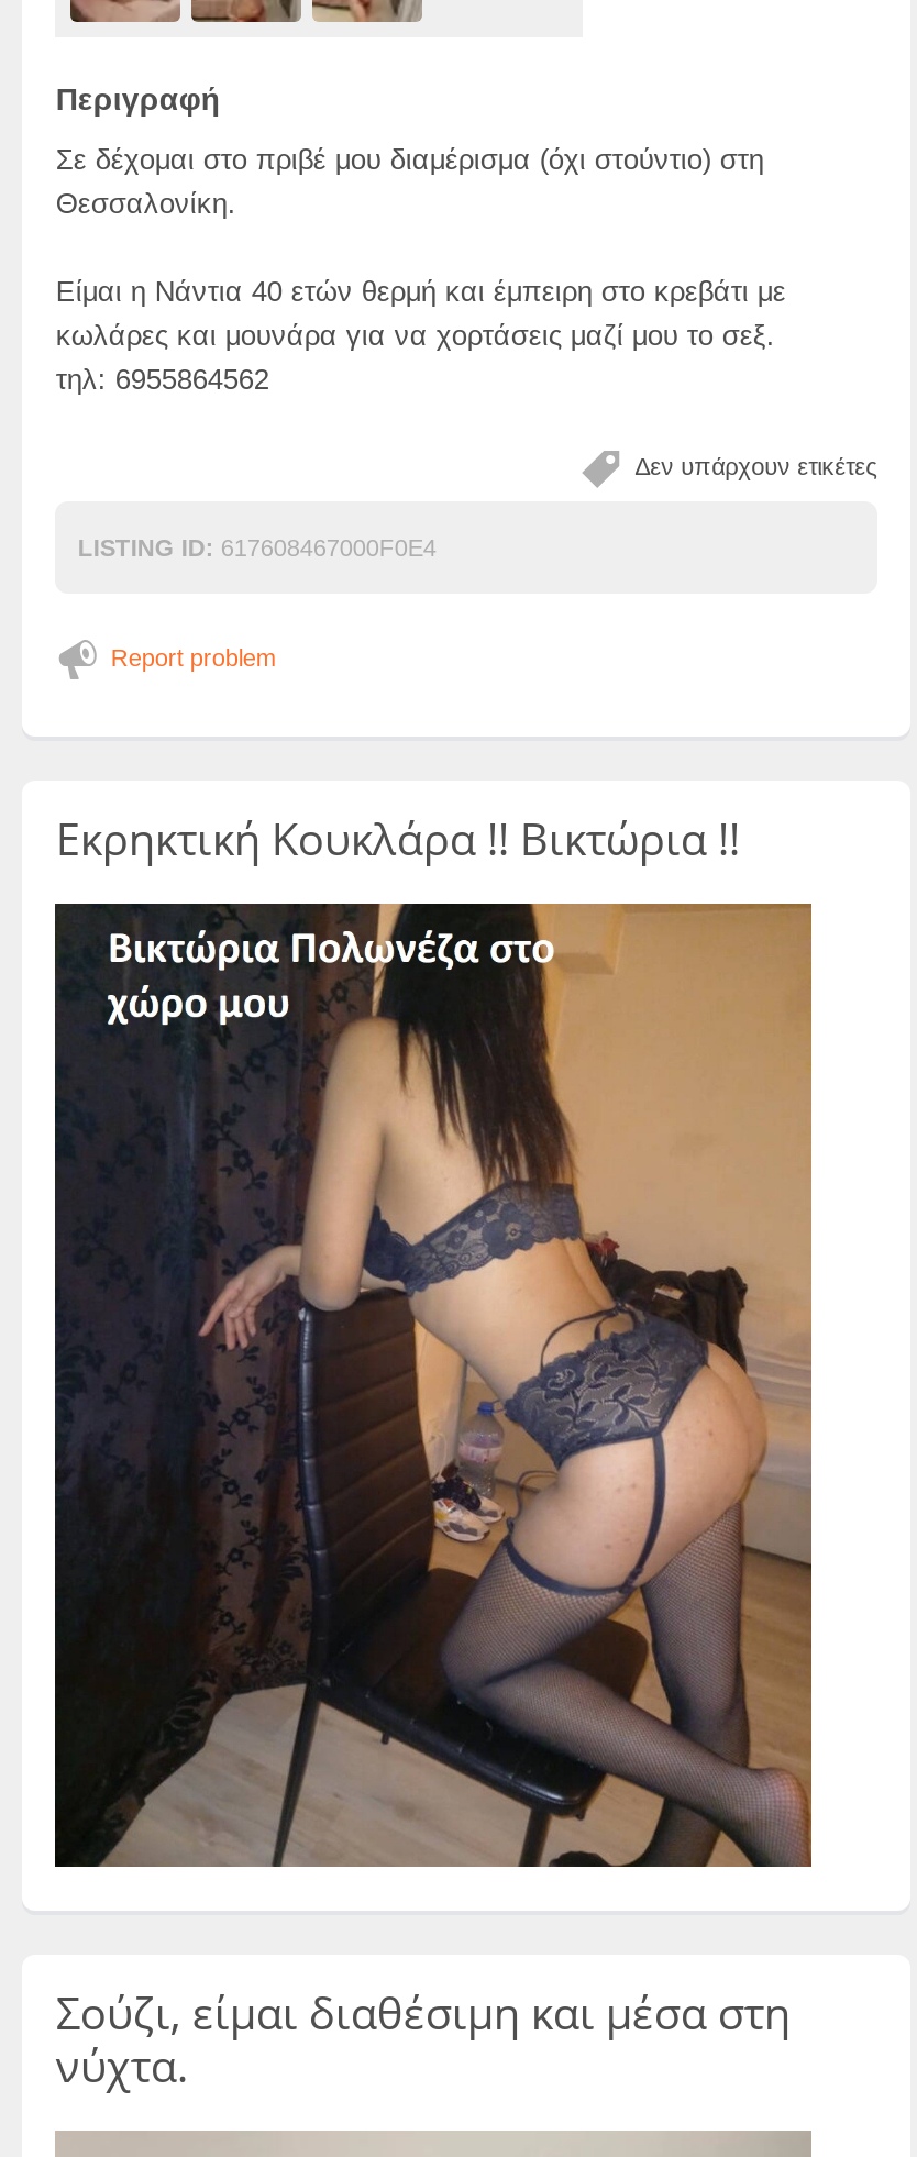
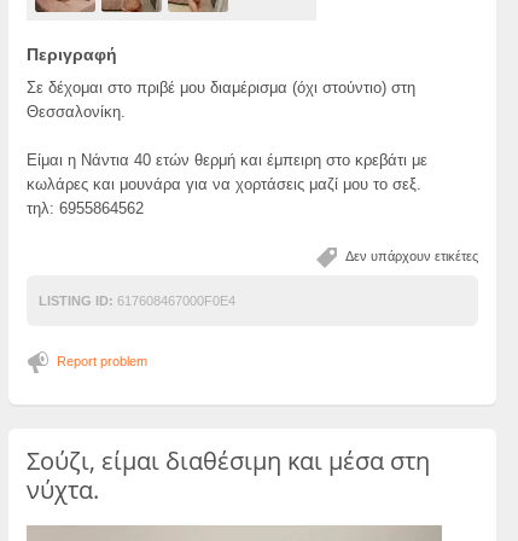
- Εκρηκτική Κουκλάρα !! Βικτώρια !!

- [image]
